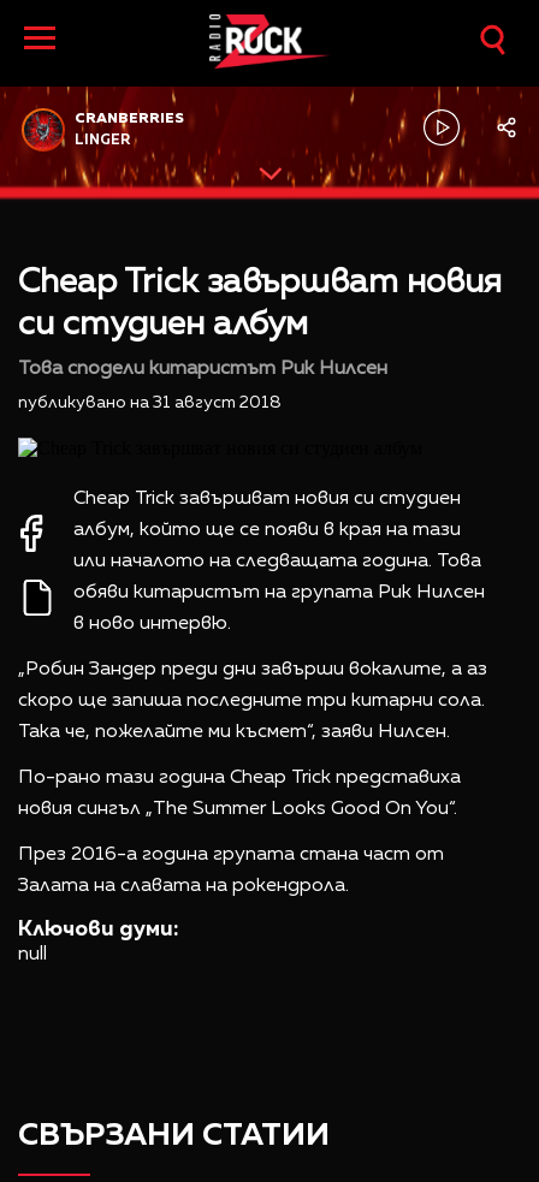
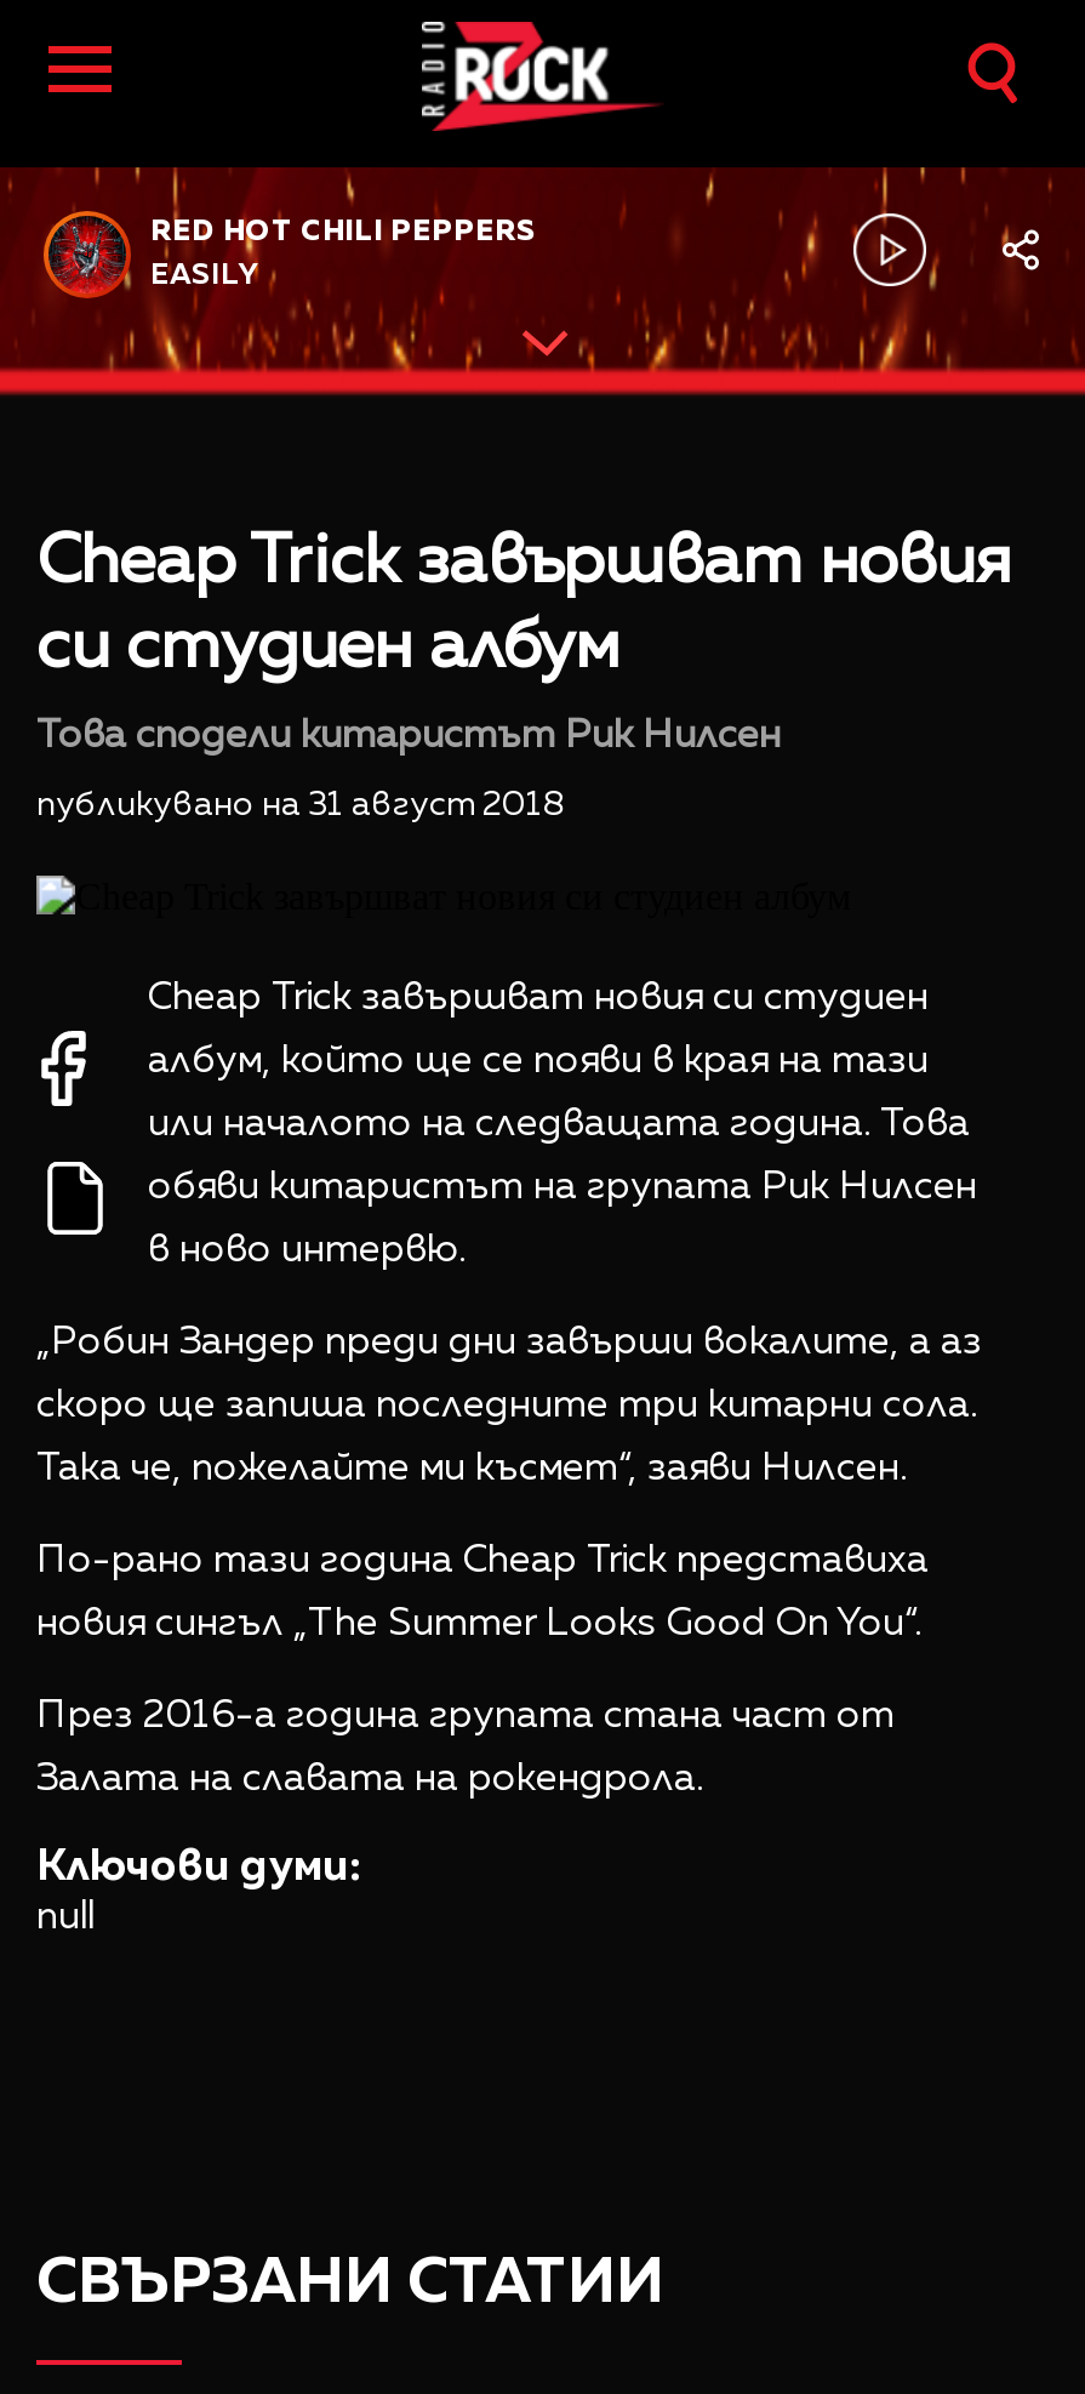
- CRANBERRIES
+ RED HOT CHILI PEPPERS

- LINGER
+ EASILY
